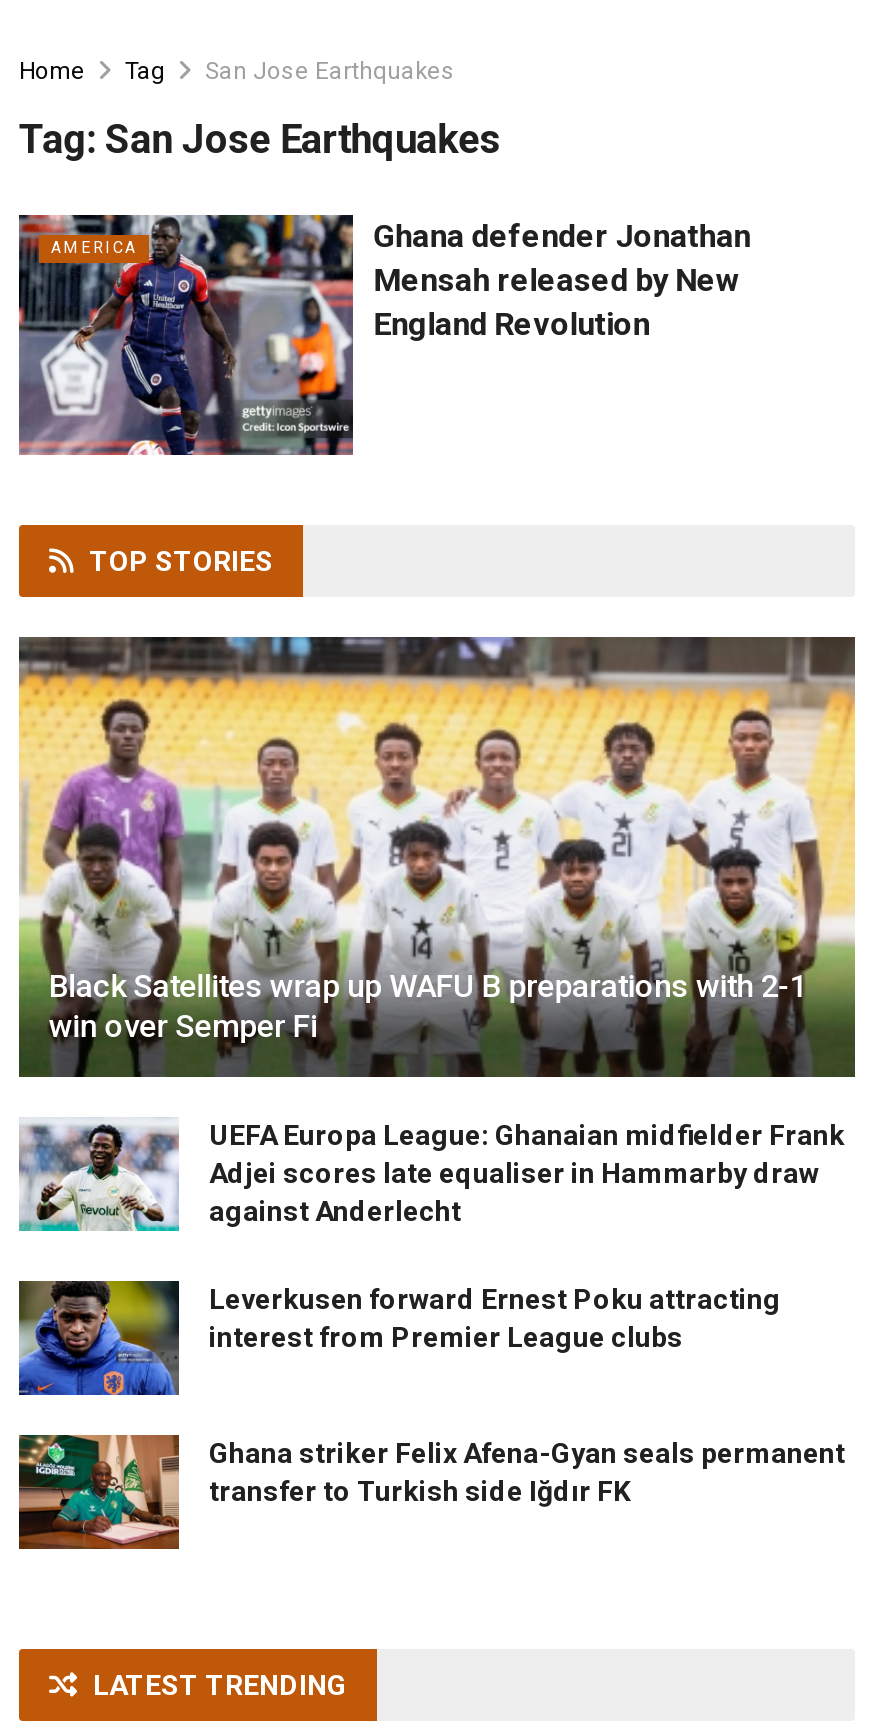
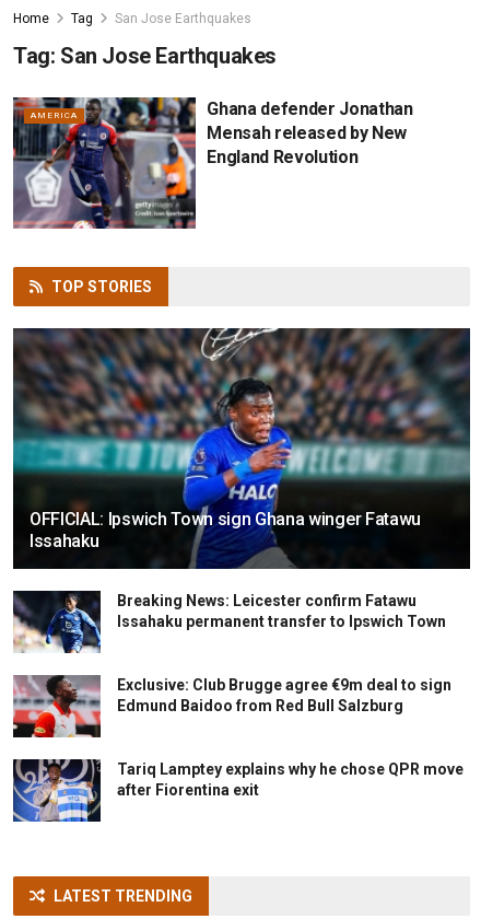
- [image]
- Black Satellites wrap up WAFU B preparations with 2-1
- win over Semper Fi
+ [image]
+ OFFICIAL: Ipswich Town sign Ghana winger Fatawu
+ Issahaku

- [image]
- UEFA Europa League: Ghanaian midfielder Frank
- Adjei scores late equaliser in Hammarby draw
- against Anderlecht
+ [image]
+ Breaking News: Leicester confirm Fatawu
+ Issahaku permanent transfer to Ipswich Town

- [image]
- Leverkusen forward Ernest Poku attracting
- interest from Premier League clubs
+ [image]
+ Exclusive: Club Brugge agree €9m deal to sign
+ Edmund Baidoo from Red Bull Salzburg

- [image]
- Ghana striker Felix Afena-Gyan seals permanent
- transfer to Turkish side Iğdır FK
+ [image]
+ Tariq Lamptey explains why he chose QPR move
+ after Fiorentina exit
